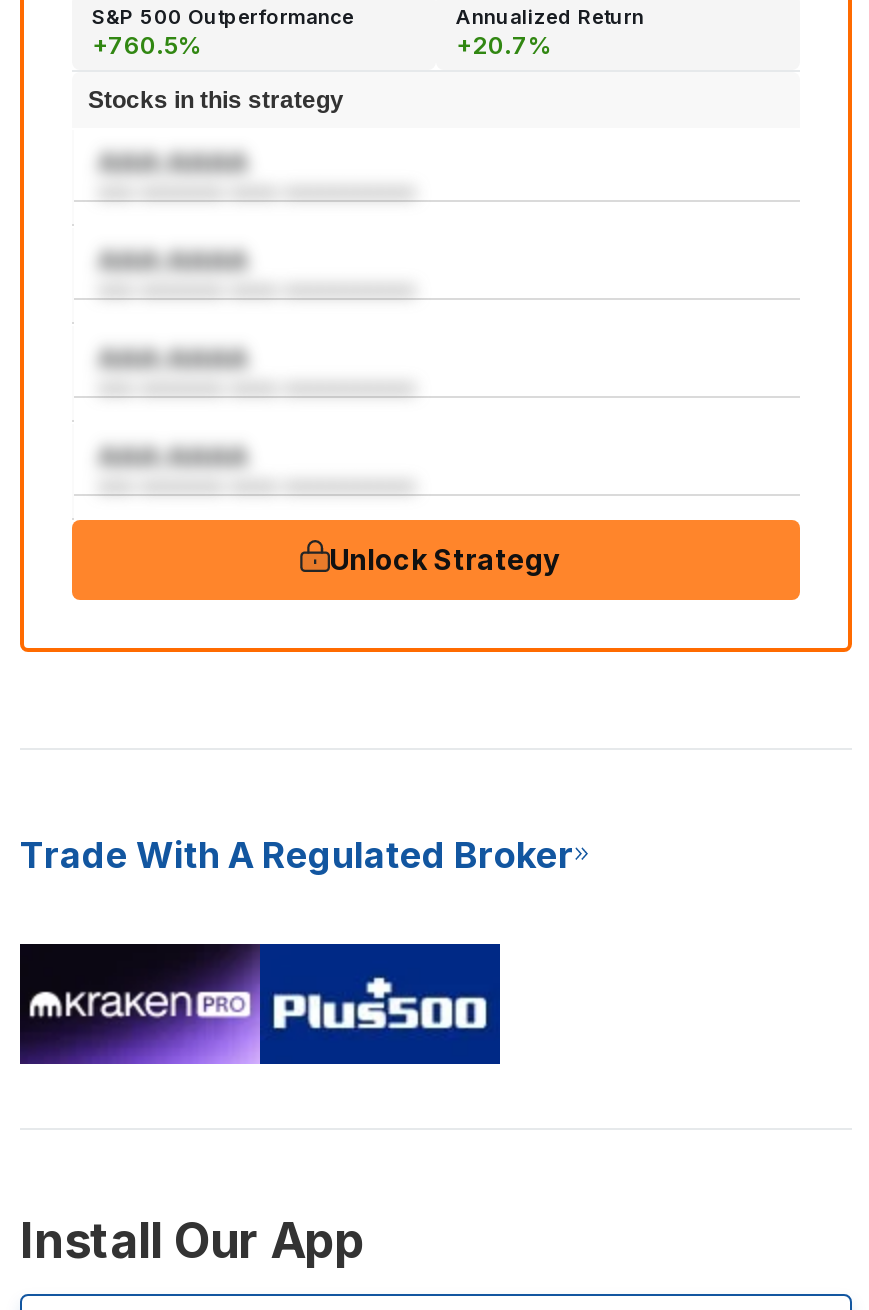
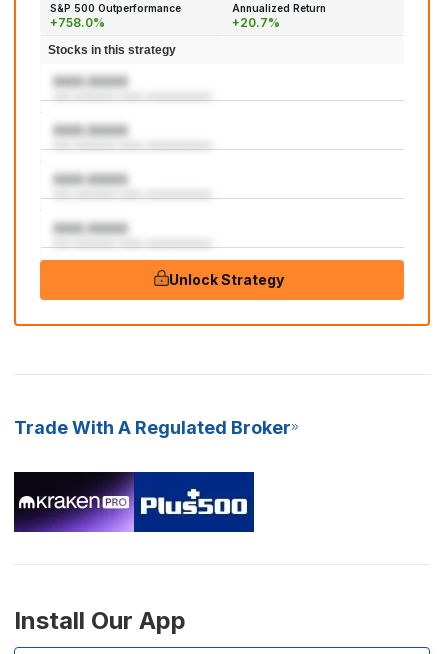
- +760.5%
+ +758.0%
